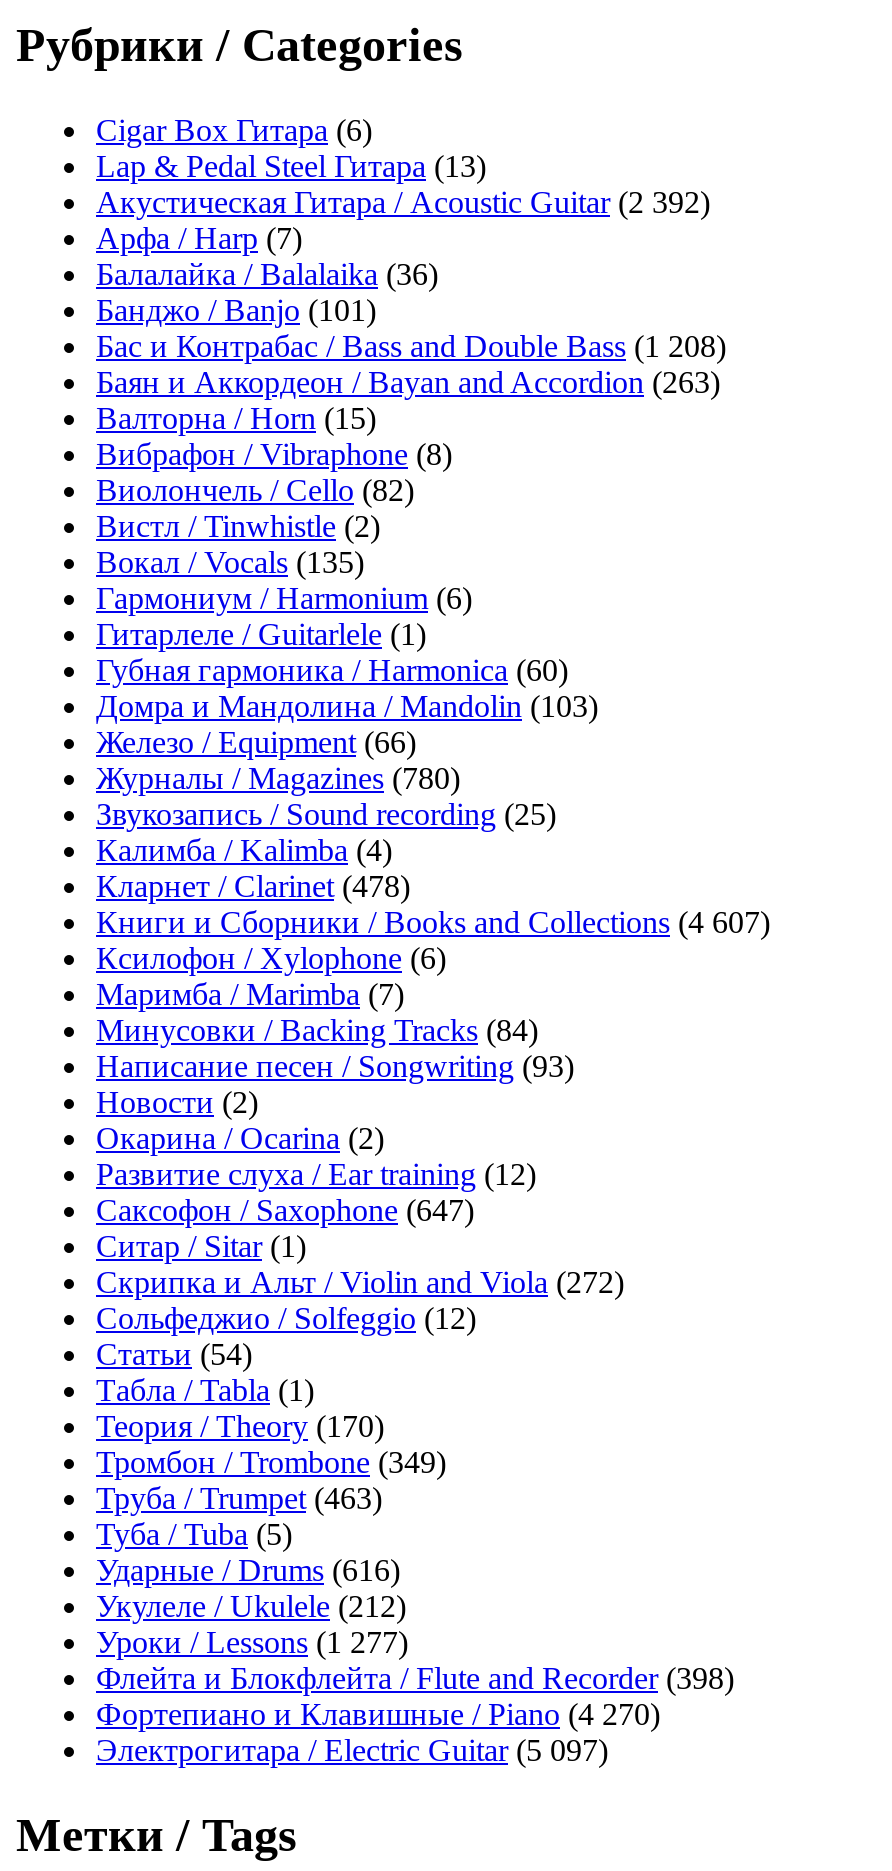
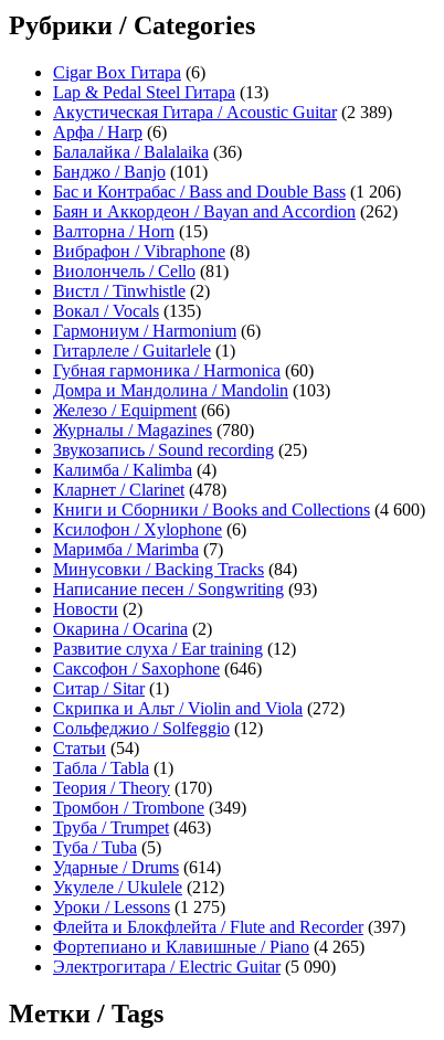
- Акустическая Гитара / Acoustic Guitar (2 392)
+ Акустическая Гитара / Acoustic Guitar (2 389)

- Арфа / Harp (7)
+ Арфа / Harp (6)

- Бас и Контрабас / Bass and Double Bass (1 208)
+ Бас и Контрабас / Bass and Double Bass (1 206)

- Баян и Аккордеон / Bayan and Accordion (263)
+ Баян и Аккордеон / Bayan and Accordion (262)

- Виолончель / Cello (82)
+ Виолончель / Cello (81)

- Книги и Сборники / Books and Collections (4 607)
+ Книги и Сборники / Books and Collections (4 600)

- Саксофон / Saxophone (647)
+ Саксофон / Saxophone (646)

- Ударные / Drums (616)
+ Ударные / Drums (614)

- Уроки / Lessons (1 277)
+ Уроки / Lessons (1 275)

- Флейта и Блокфлейта / Flute and Recorder (398)
+ Флейта и Блокфлейта / Flute and Recorder (397)

- Фортепиано и Клавишные / Piano (4 270)
+ Фортепиано и Клавишные / Piano (4 265)

- Электрогитара / Electric Guitar (5 097)
+ Электрогитара / Electric Guitar (5 090)
